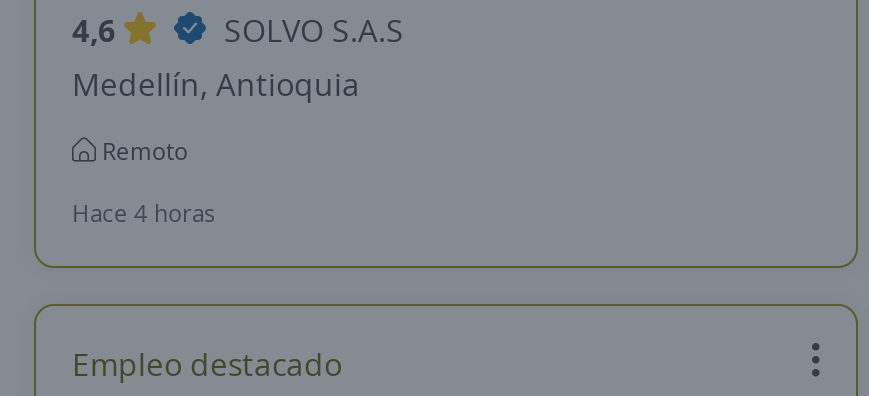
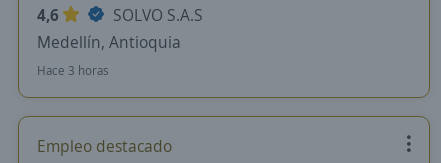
- Remoto
- Hace 4 horas
+ Hace 3 horas
